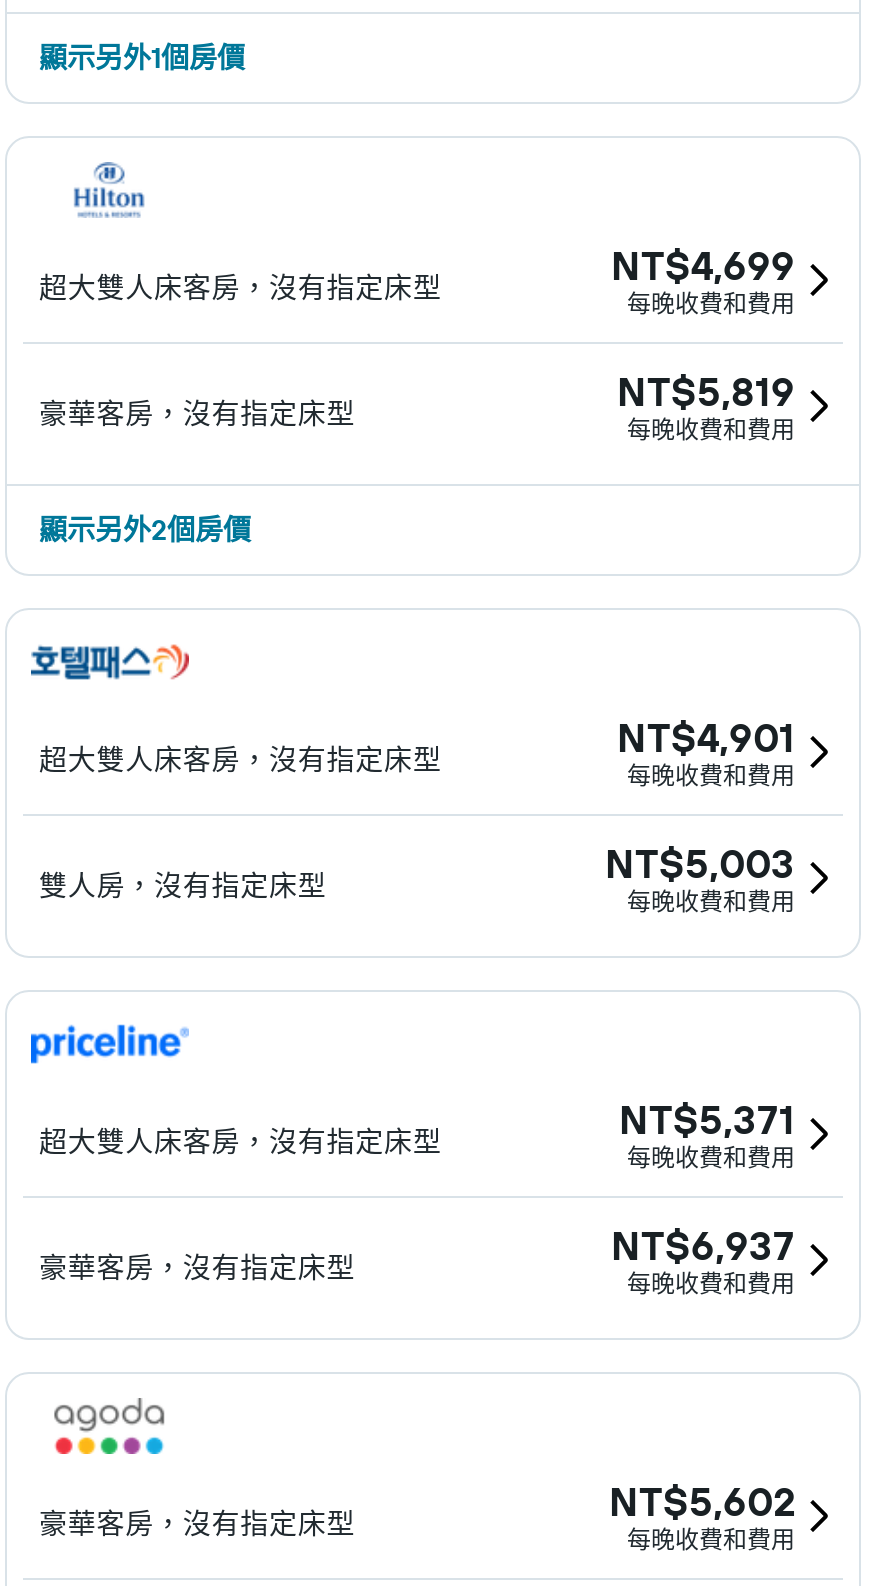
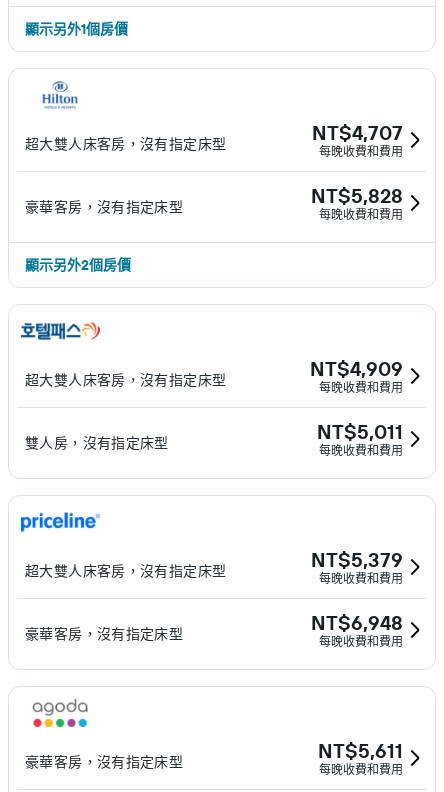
- NT$4,699
+ NT$4,707

- NT$5,819
+ NT$5,828

- NT$4,901
+ NT$4,909

- NT$5,003
+ NT$5,011

- NT$5,371
+ NT$5,379

- NT$6,937
+ NT$6,948

- NT$5,602
+ NT$5,611
